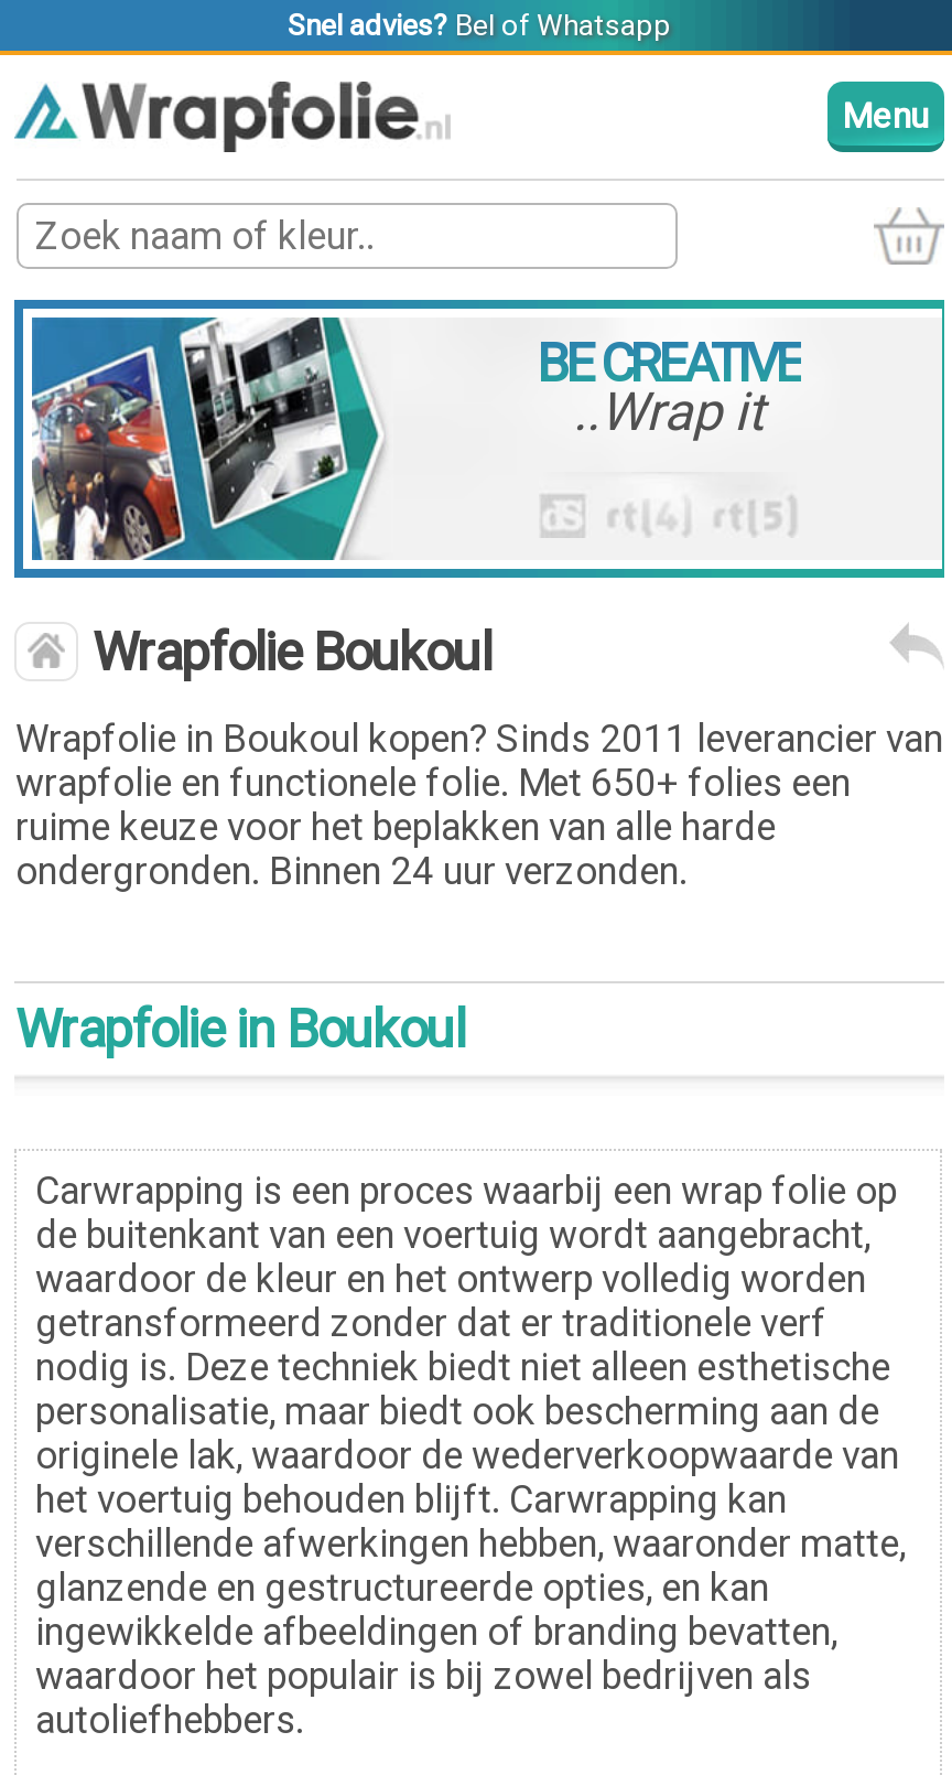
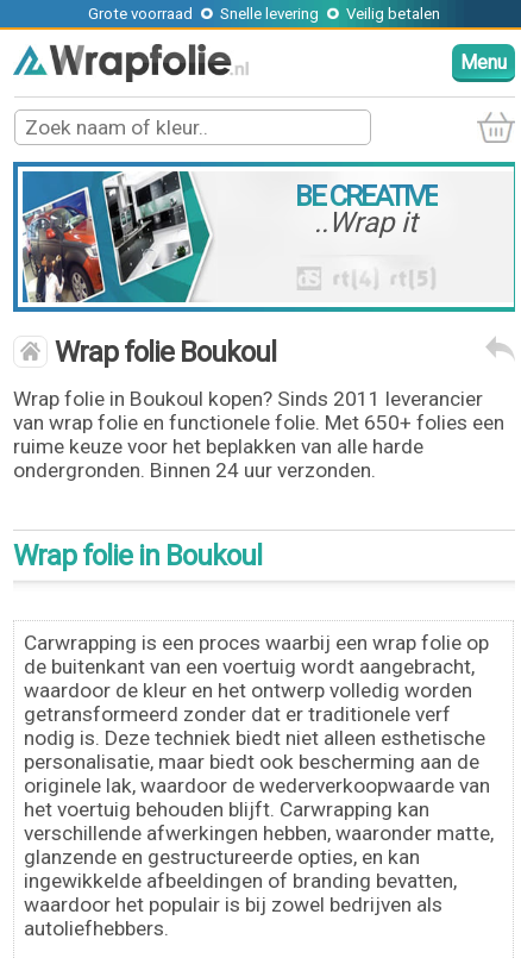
- Snel advies? Bel of Whatsapp
+ Grote voorraad
+ Snelle levering
+ Veilig betalen

- Wrapfolie in Boukoul
+ Wrap folie in Boukoul
